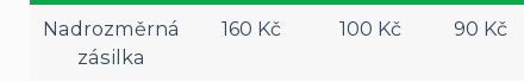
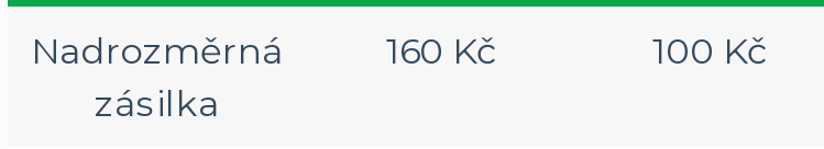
- 90 Kč
